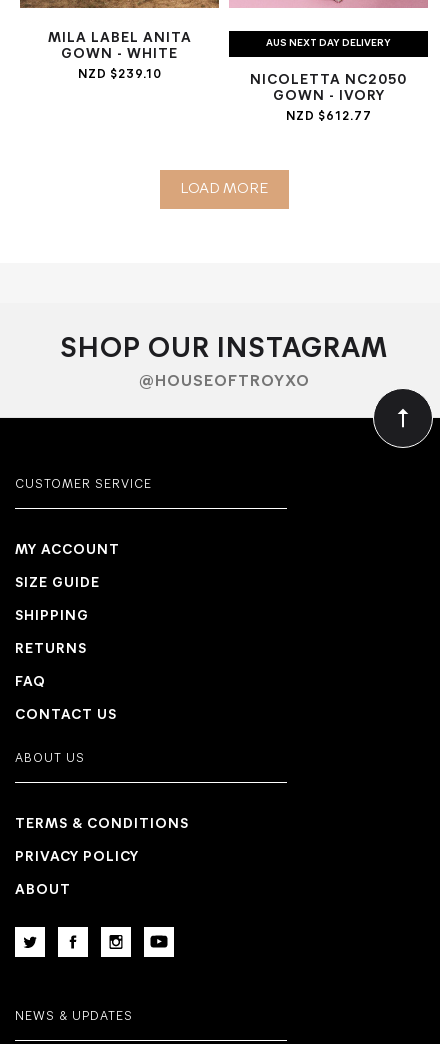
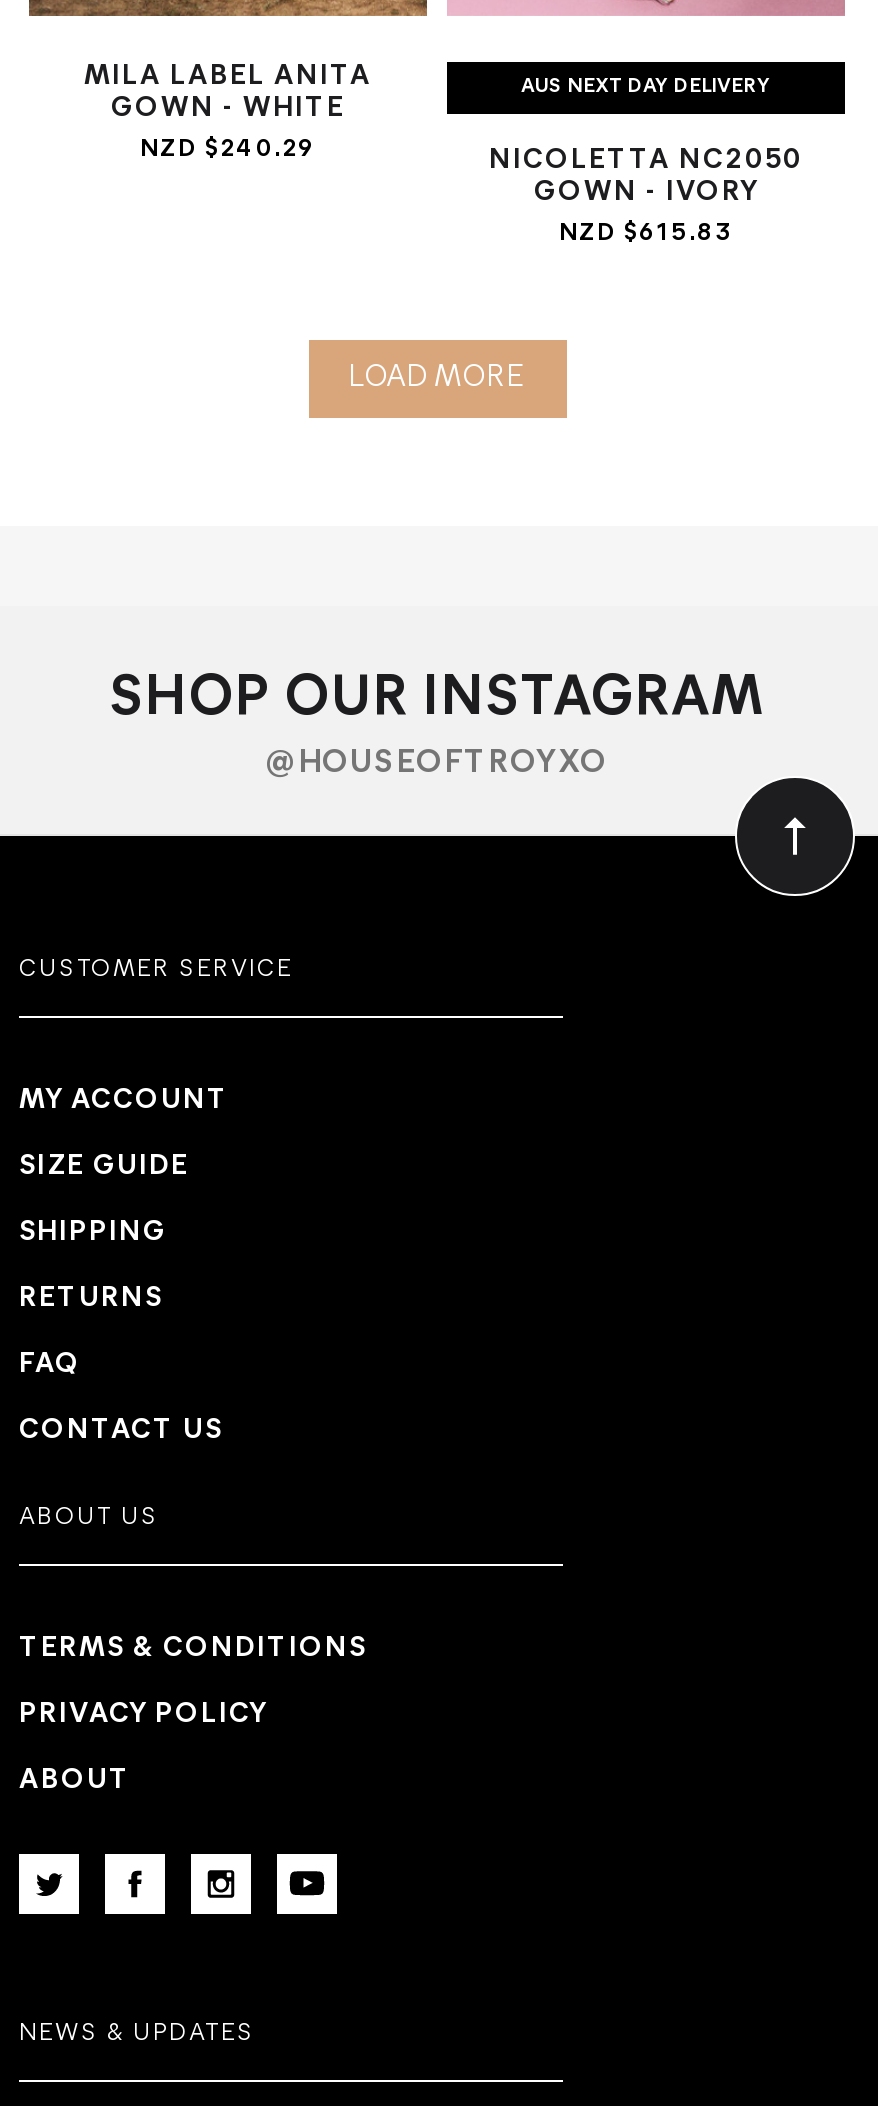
- NZD $239.10
+ NZD $240.29

- NZD $612.77
+ NZD $615.83
